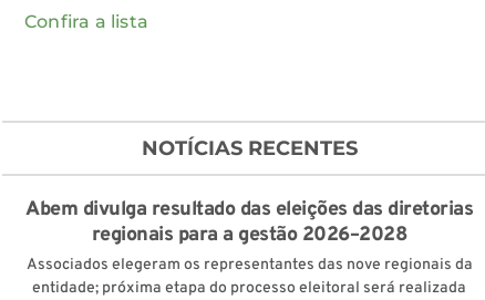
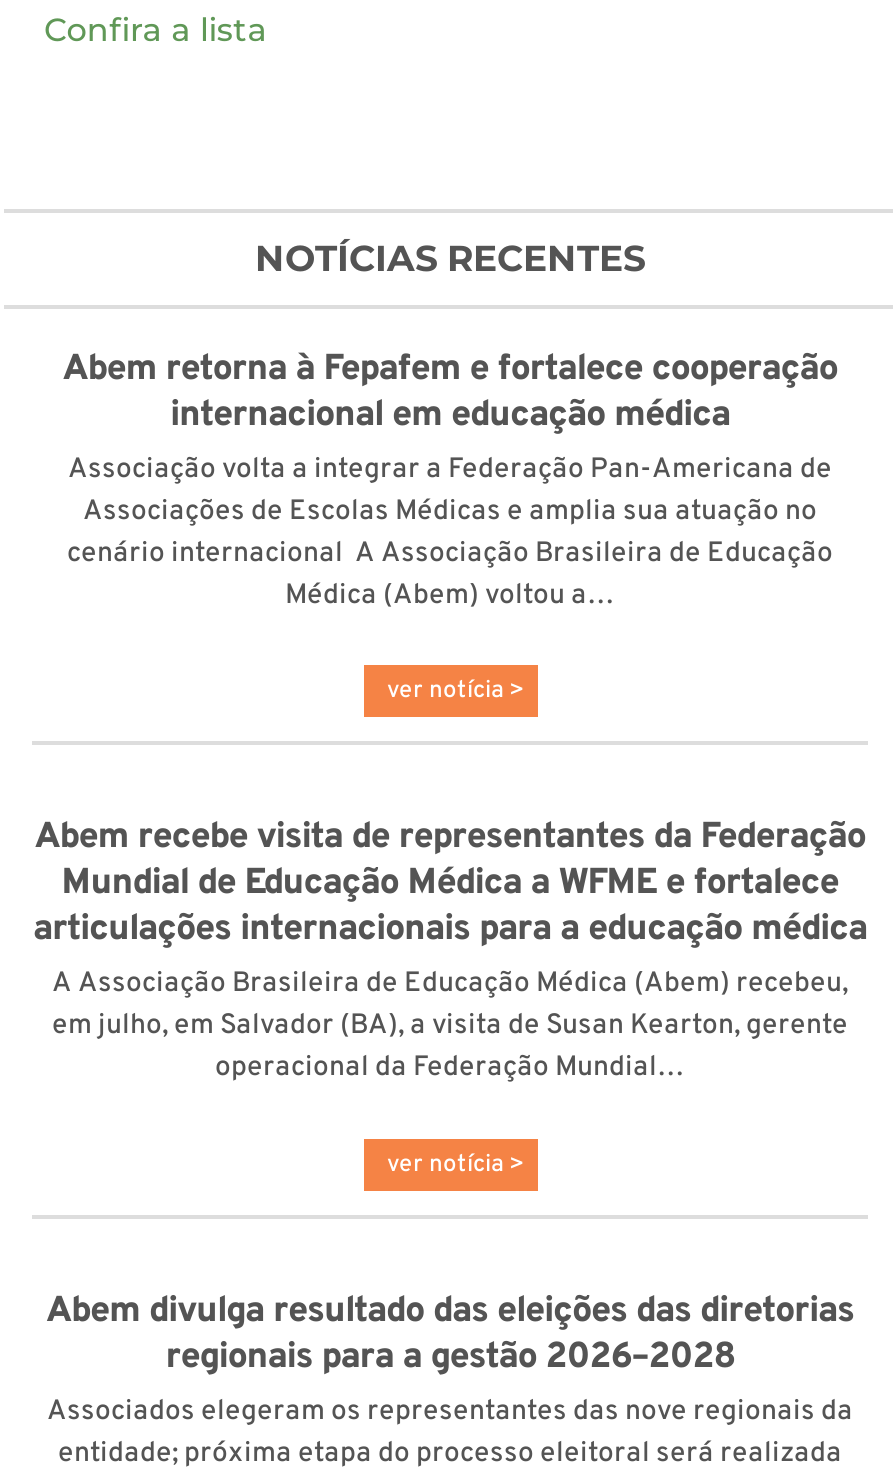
+ Abem retorna à Fepafem e fortalece cooperação
+ internacional em educação médica
+ Associação volta a integrar a Federação Pan-Americana de
+ Associações de Escolas Médicas e amplia sua atuação no
+ cenário internacional A Associação Brasileira de Educação
+ Médica (Abem) voltou a…
+ ver notícia >
+ Abem recebe visita de representantes da Federação
+ Mundial de Educação Médica a WFME e fortalece
+ articulações internacionais para a educação médica
+ A Associação Brasileira de Educação Médica (Abem) recebeu,
+ em julho, em Salvador (BA), a visita de Susan Kearton, gerente
+ operacional da Federação Mundial…
+ ver notícia >
